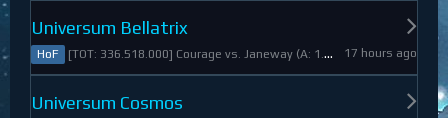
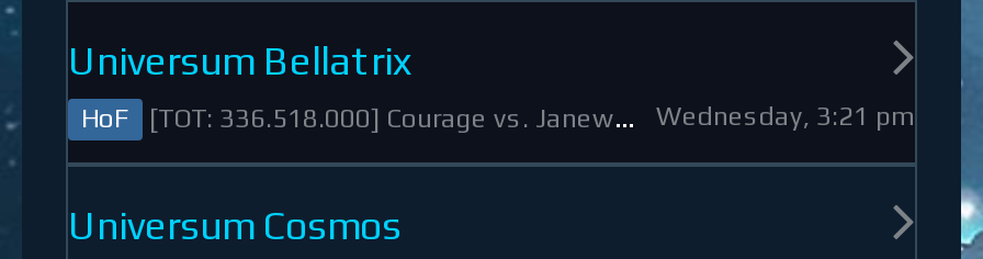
- 17 hours ago
+ Wednesday, 3:21 pm
